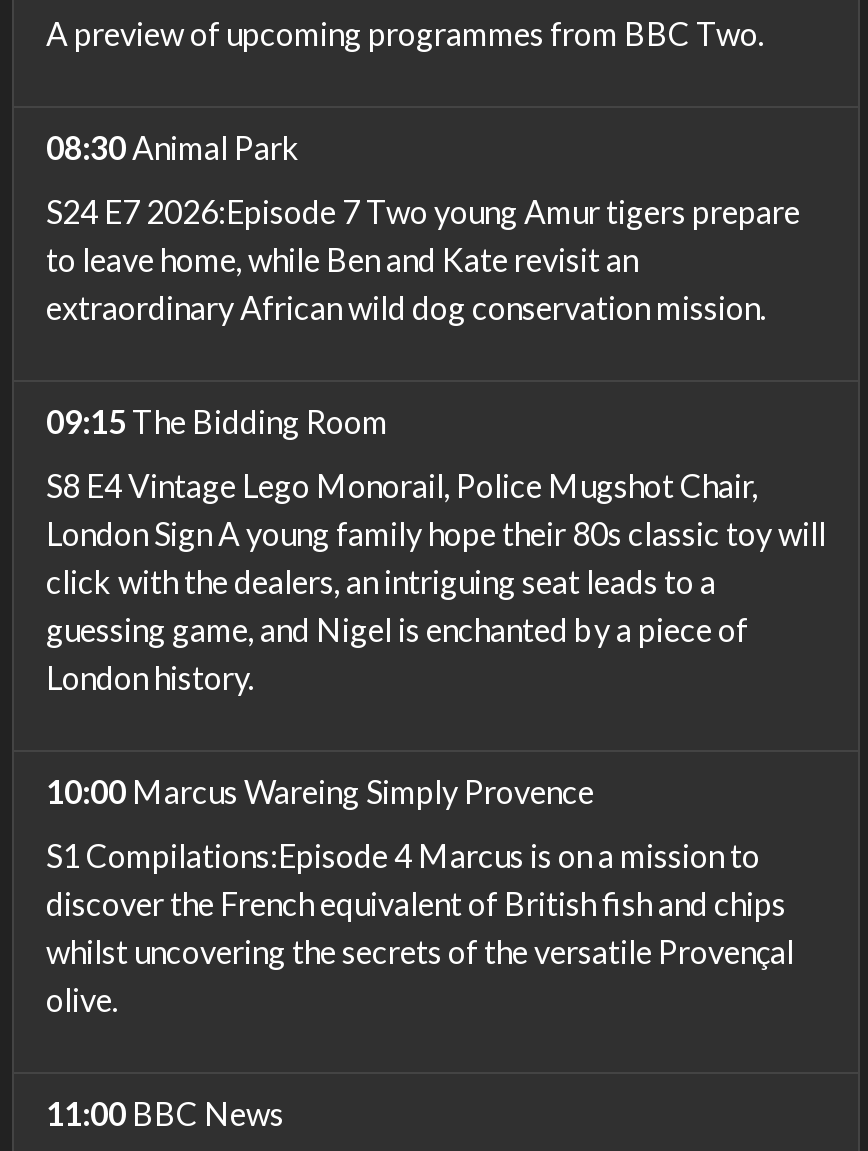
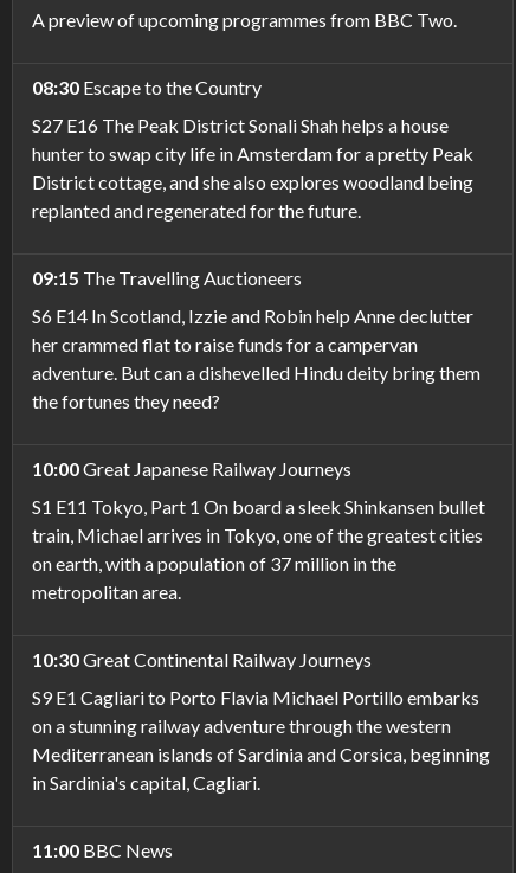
- 08:30 Animal Park
- S24 E7 2026:Episode 7 Two young Amur tigers prepare
- to leave home, while Ben and Kate revisit an
- extraordinary African wild dog conservation mission.
- 09:15 The Bidding Room
- S8 E4 Vintage Lego Monorail, Police Mugshot Chair,
- London Sign A young family hope their 80s classic toy will
- click with the dealers, an intriguing seat leads to a
- guessing game, and Nigel is enchanted by a piece of
- London history.
- 10:00 Marcus Wareing Simply Provence
- S1 Compilations:Episode 4 Marcus is on a mission to
- discover the French equivalent of British fish and chips
- whilst uncovering the secrets of the versatile Provençal
- olive.
+ 08:30 Escape to the Country
+ S27 E16 The Peak District Sonali Shah helps a house
+ hunter to swap city life in Amsterdam for a pretty Peak
+ District cottage, and she also explores woodland being
+ replanted and regenerated for the future.
+ 09:15 The Travelling Auctioneers
+ S6 E14 In Scotland, Izzie and Robin help Anne declutter
+ her crammed flat to raise funds for a campervan
+ adventure. But can a dishevelled Hindu deity bring them
+ the fortunes they need?
+ 10:00 Great Japanese Railway Journeys
+ S1 E11 Tokyo, Part 1 On board a sleek Shinkansen bullet
+ train, Michael arrives in Tokyo, one of the greatest cities
+ on earth, with a population of 37 million in the
+ metropolitan area.
+ 10:30 Great Continental Railway Journeys
+ S9 E1 Cagliari to Porto Flavia Michael Portillo embarks
+ on a stunning railway adventure through the western
+ Mediterranean islands of Sardinia and Corsica, beginning
+ in Sardinia's capital, Cagliari.
